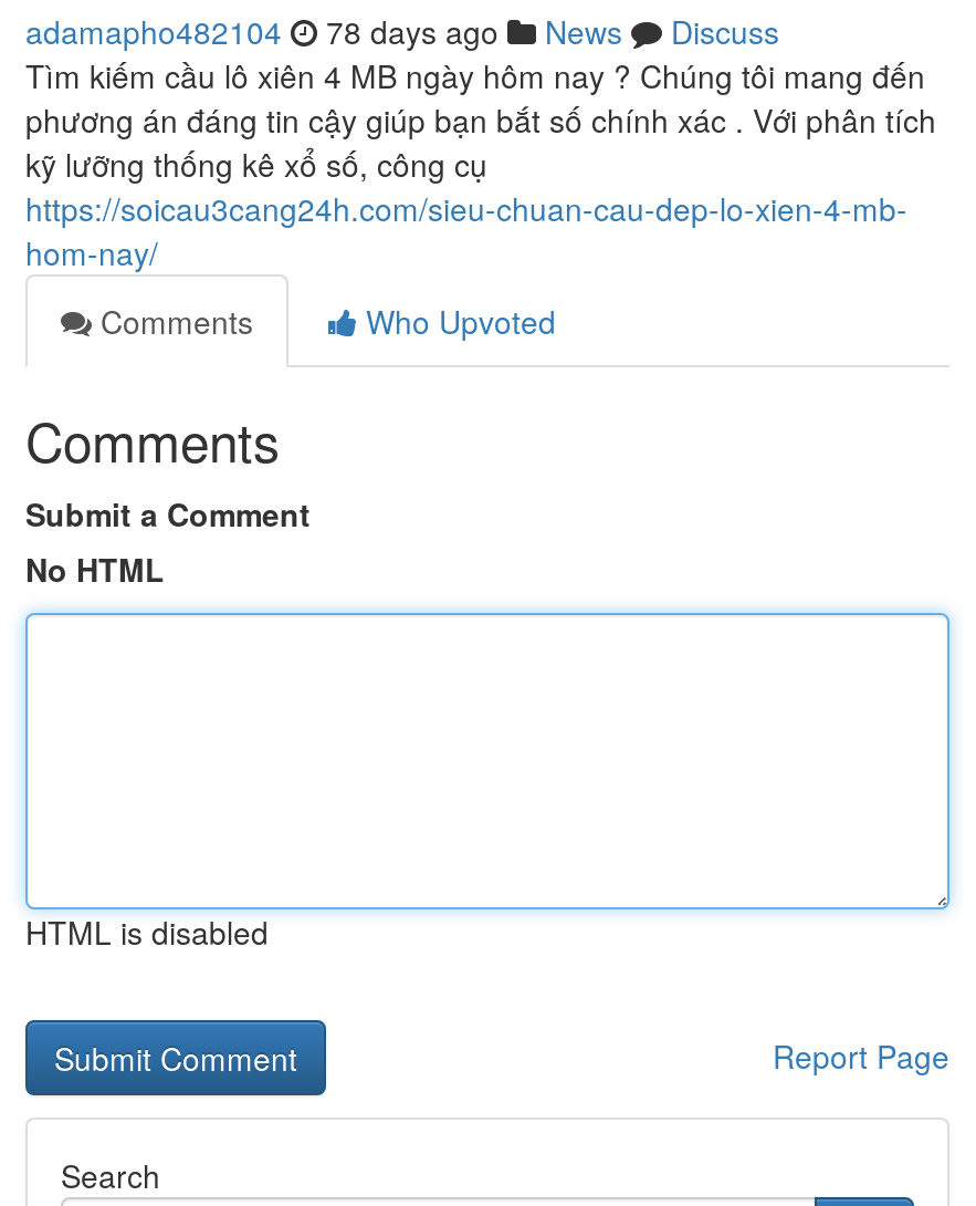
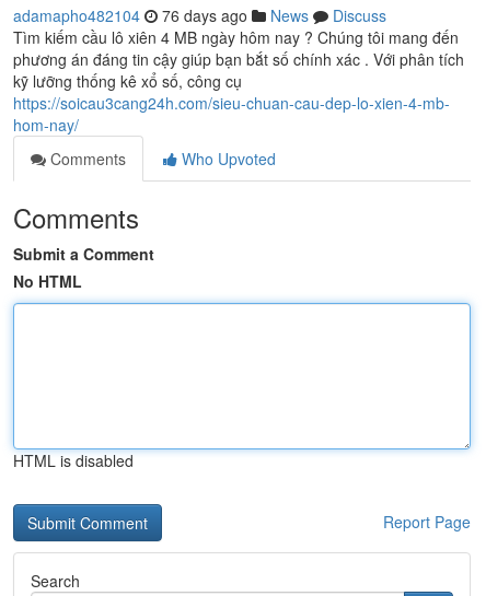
- adamapho482104 78 days ago News Discuss
+ adamapho482104 76 days ago News Discuss
